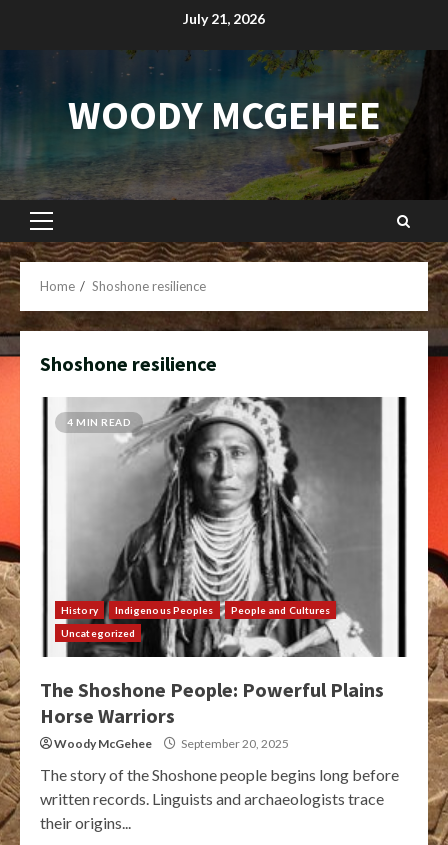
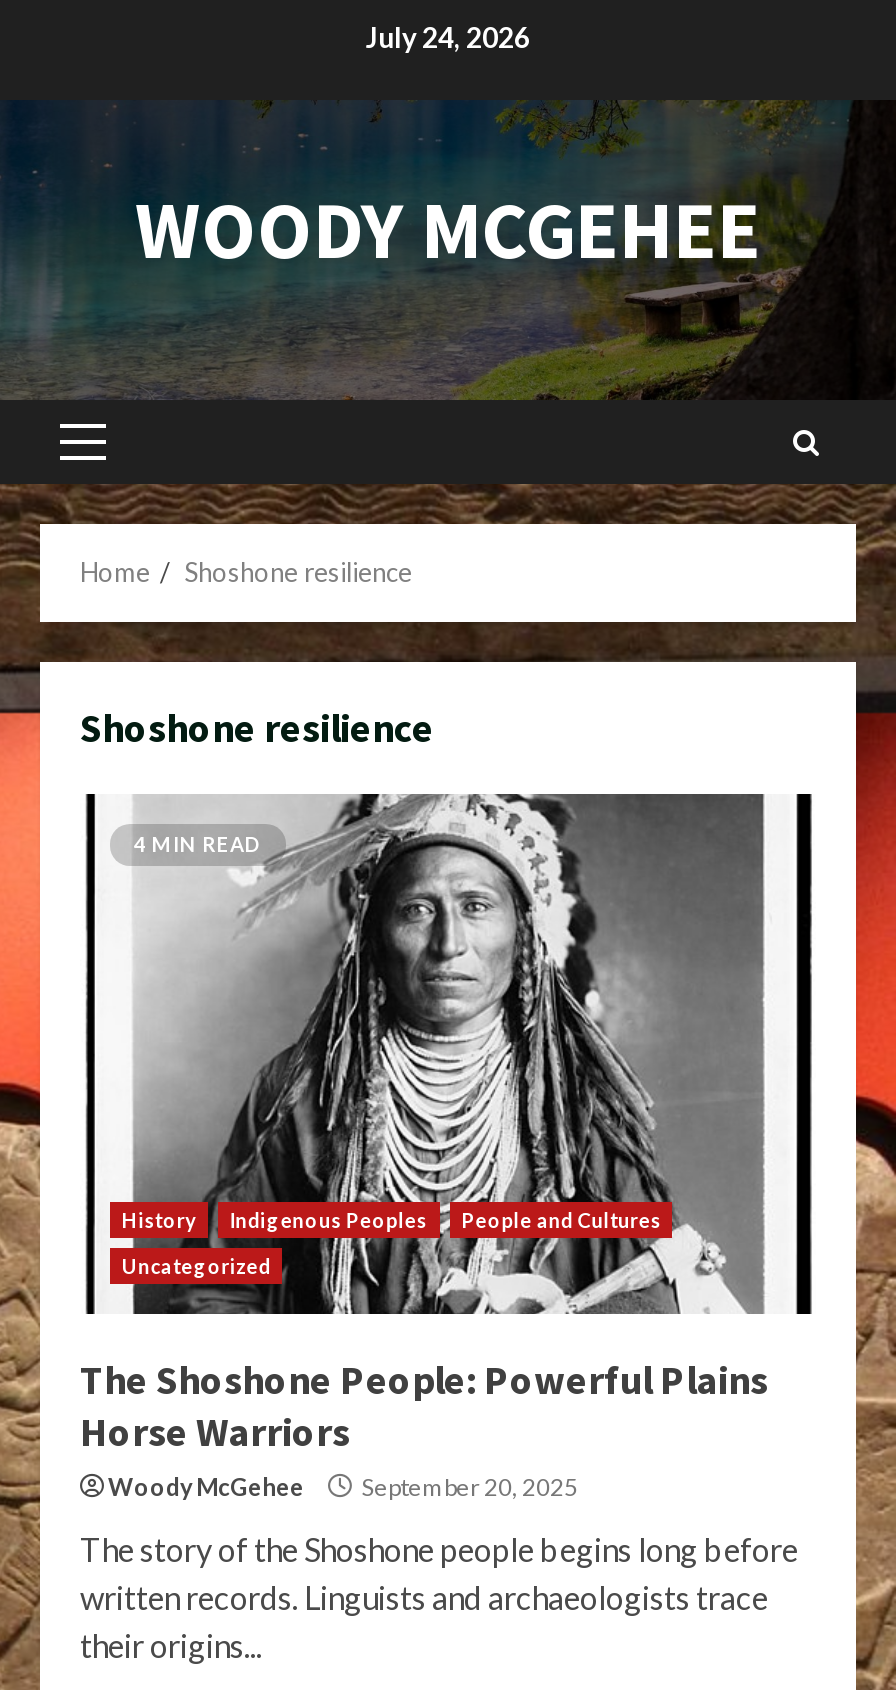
- July 21, 2026
+ July 24, 2026
